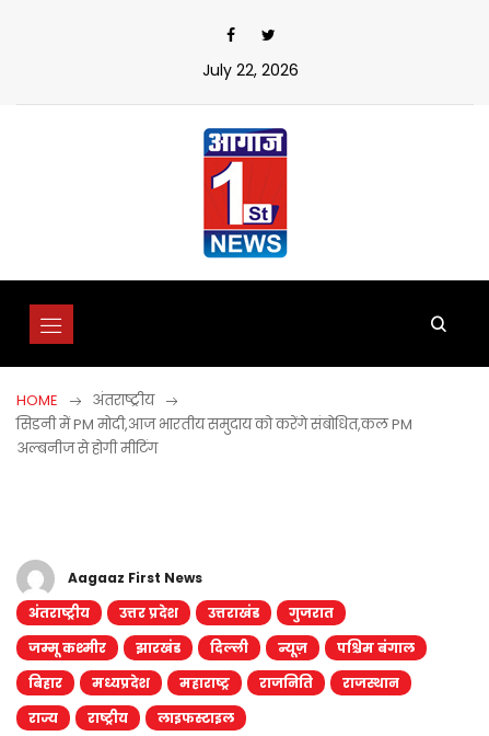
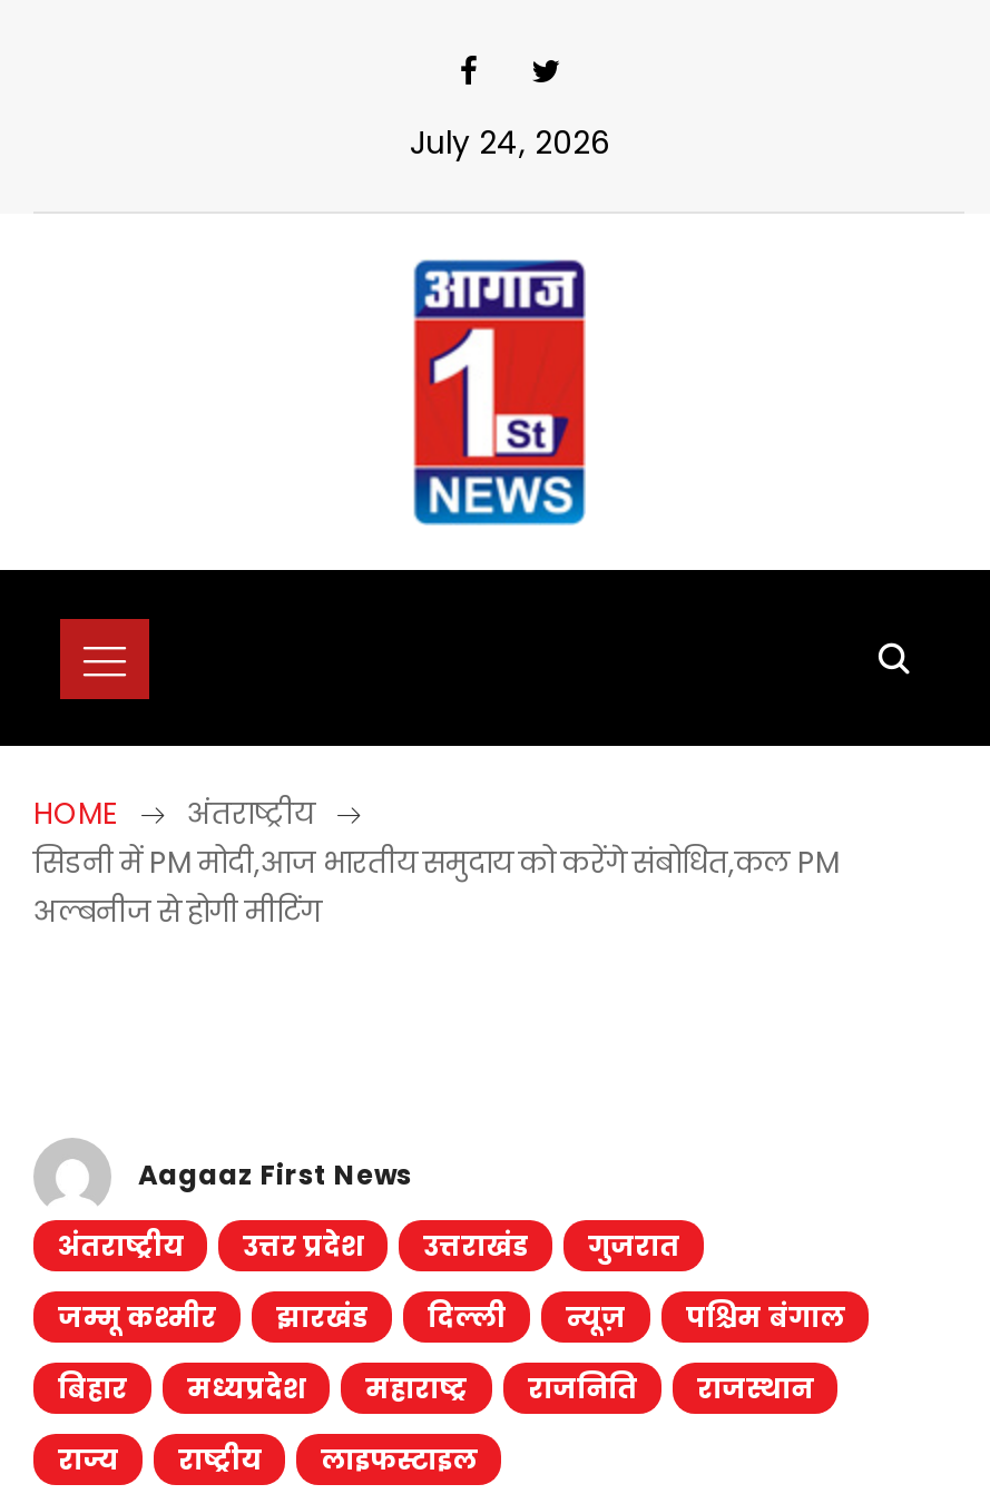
- July 22, 2026
+ July 24, 2026
